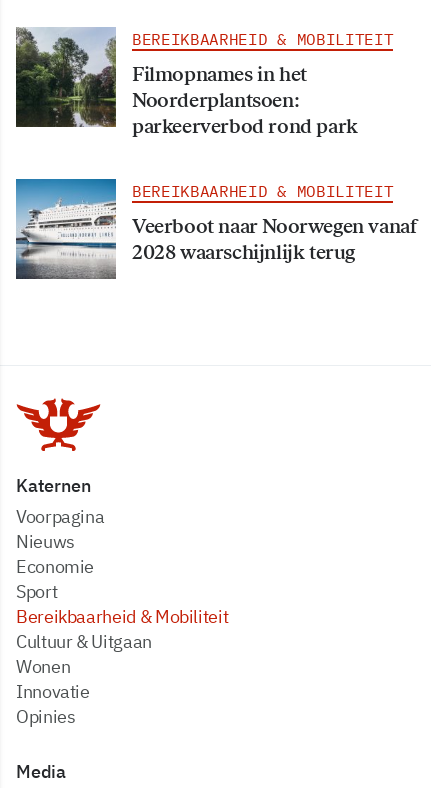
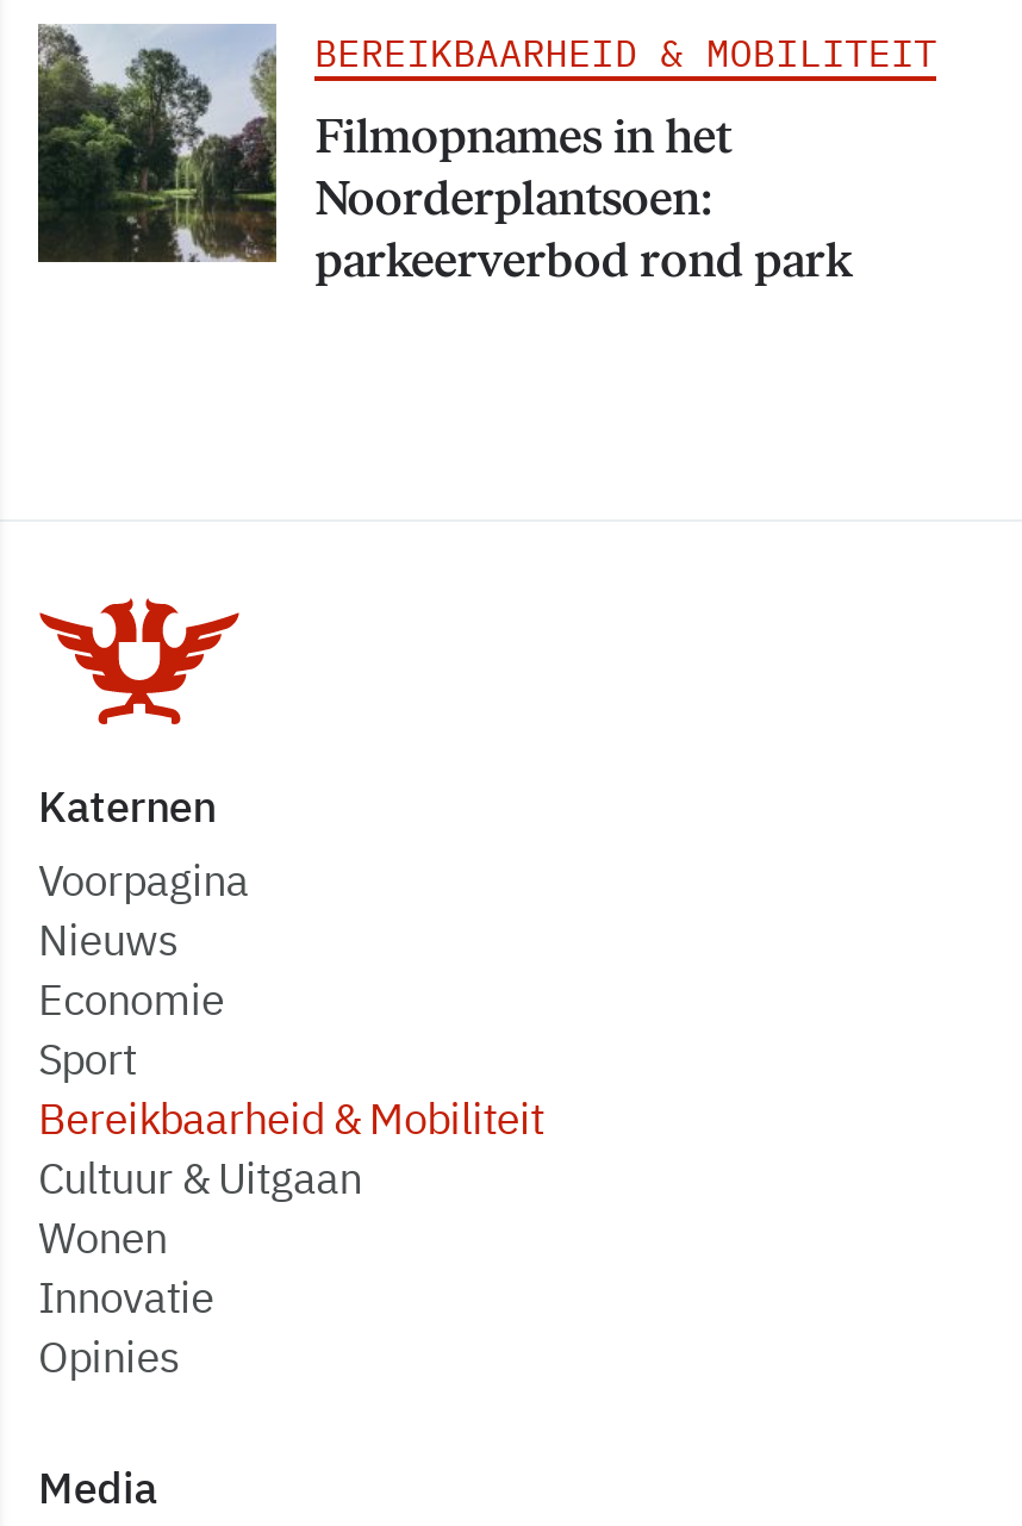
- [image]
- BEREIKBAARHEID & MOBILITEIT
- Veerboot naar Noorwegen vanaf
- 2028 waarschijnlijk terug
